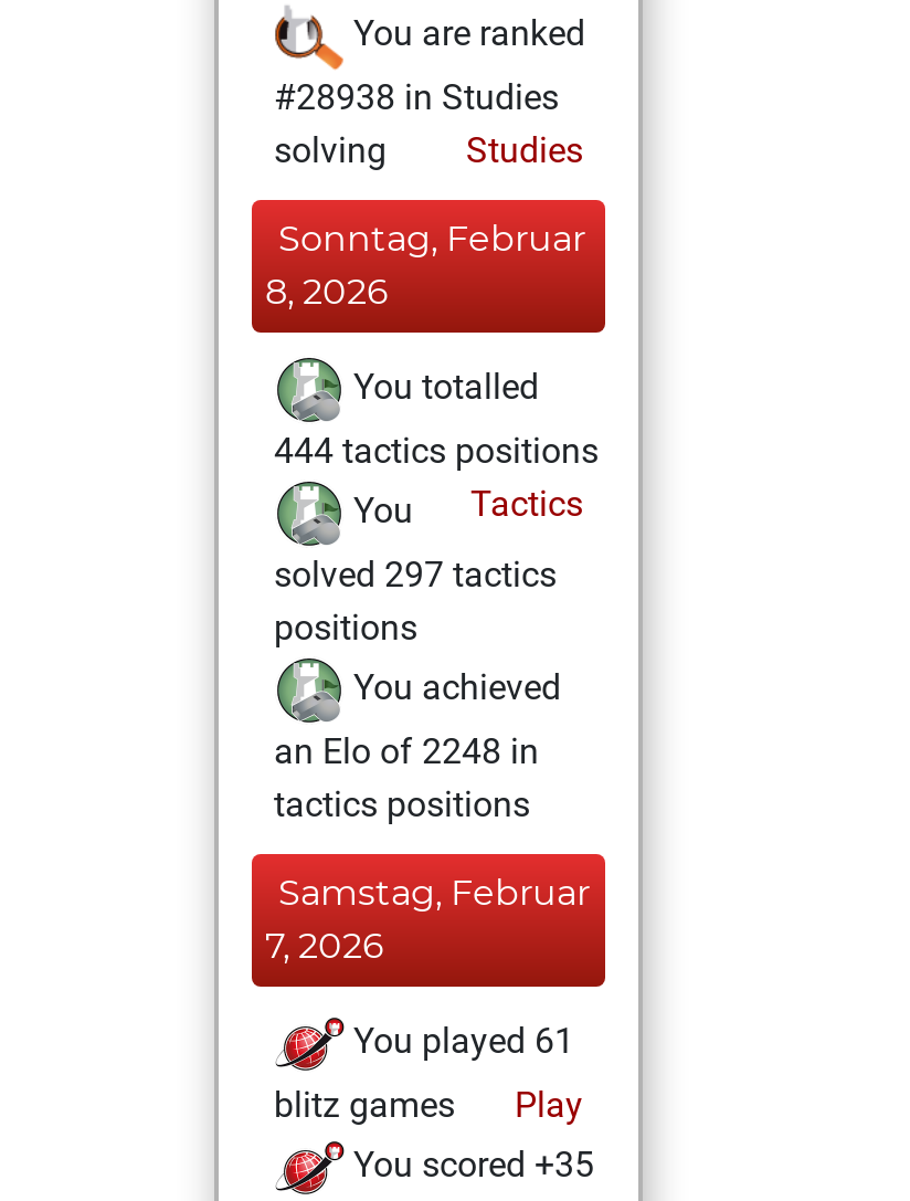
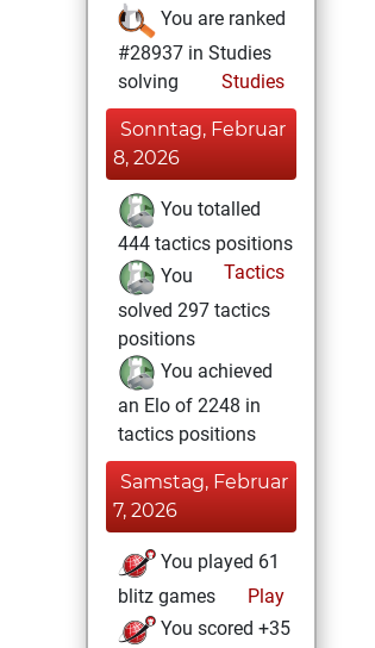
- #28938 in Studies
+ #28937 in Studies
